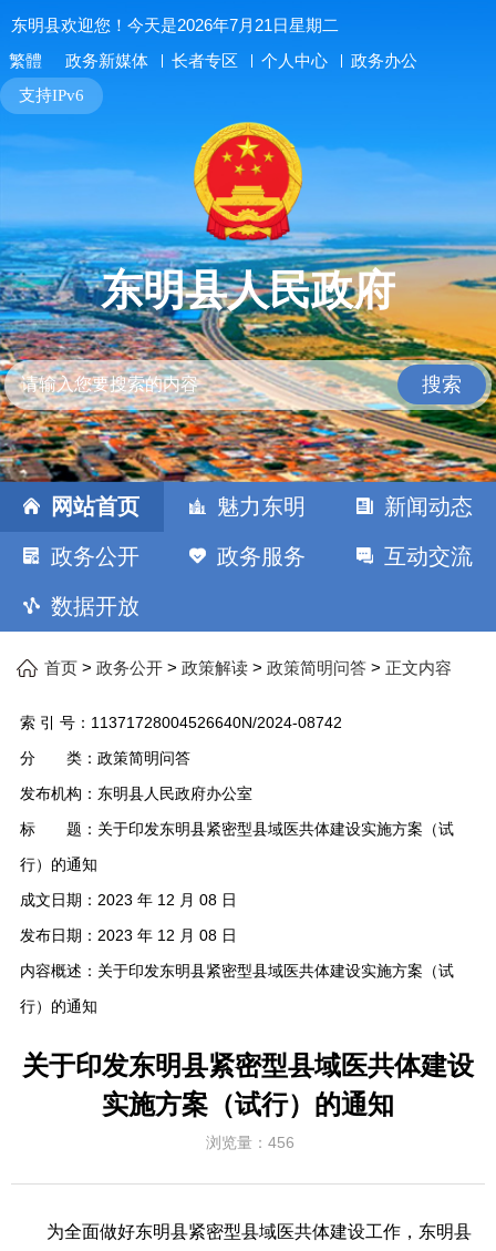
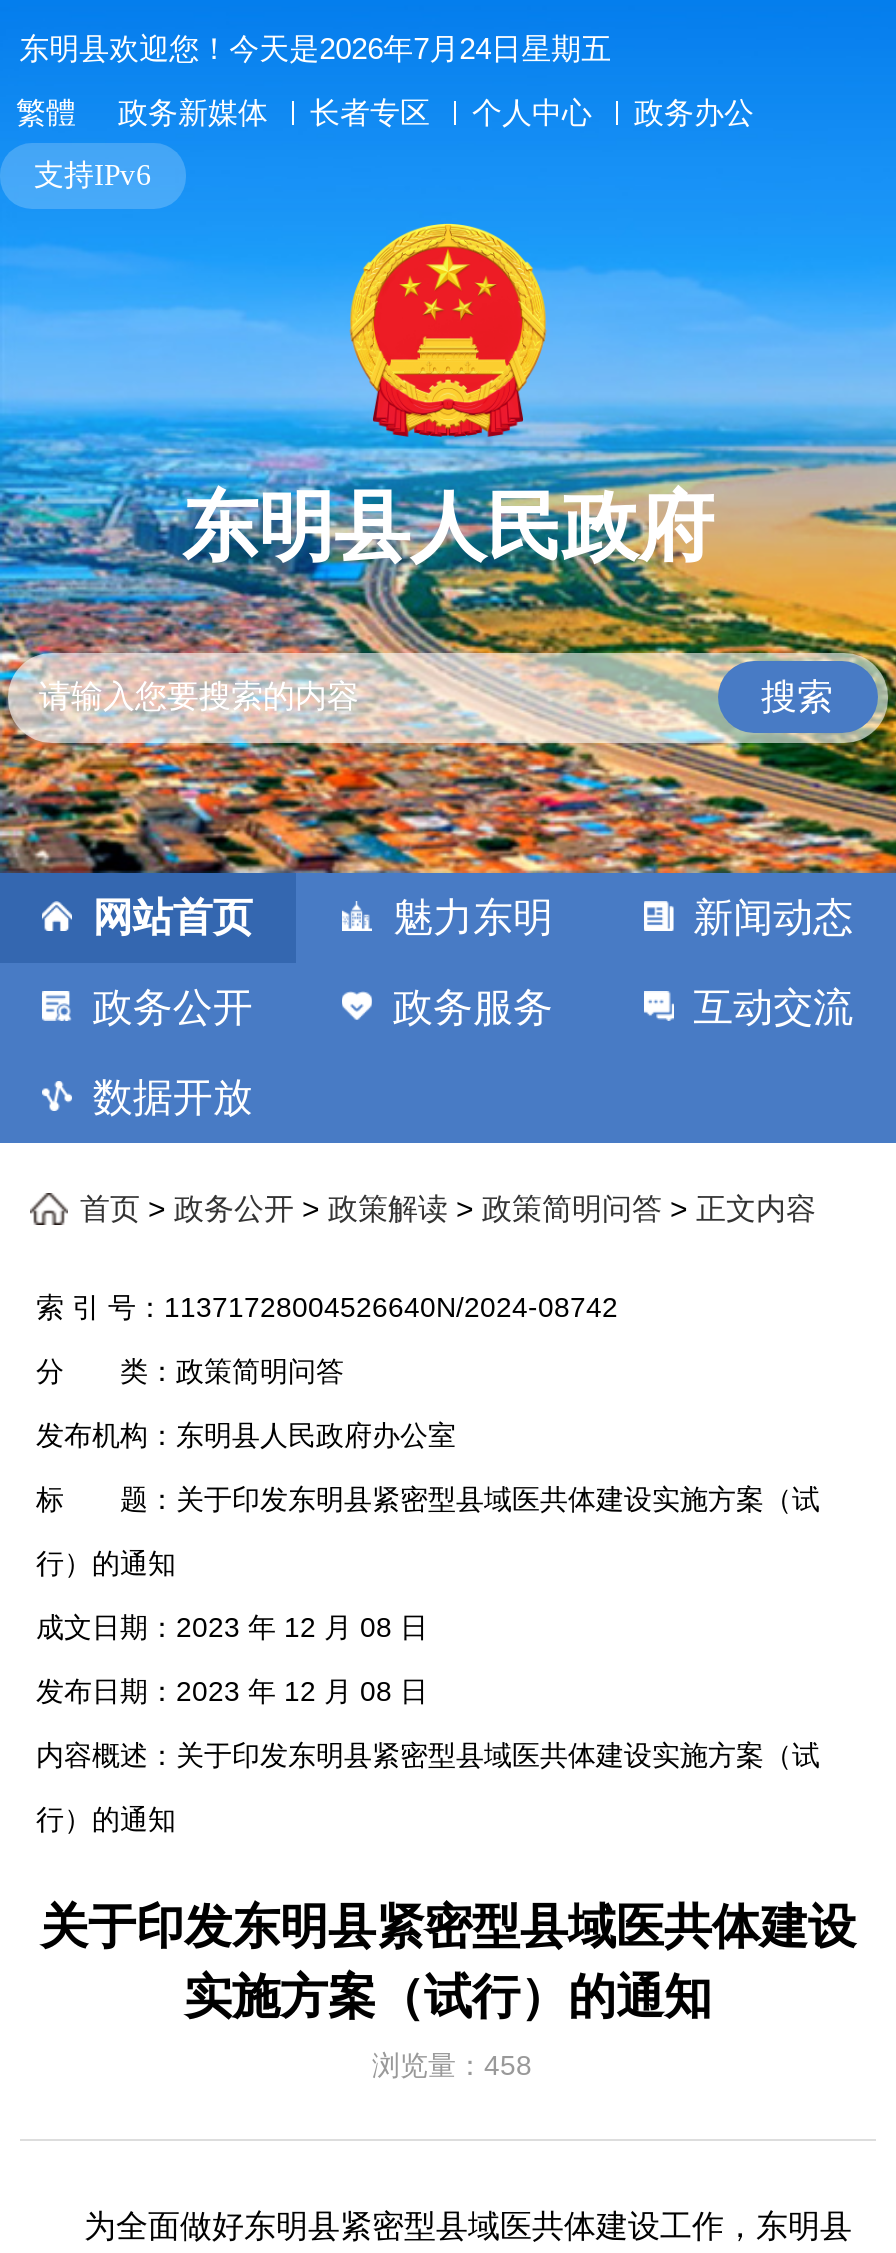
- 东明县欢迎您！今天是2026年7月21日星期二
+ 东明县欢迎您！今天是2026年7月24日星期五

- 浏览量：456
+ 浏览量：458
